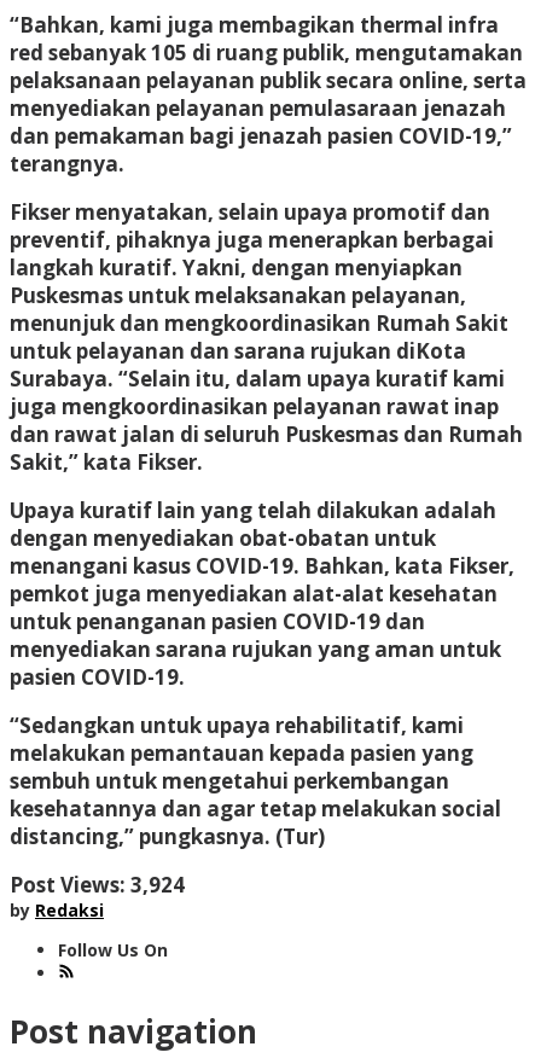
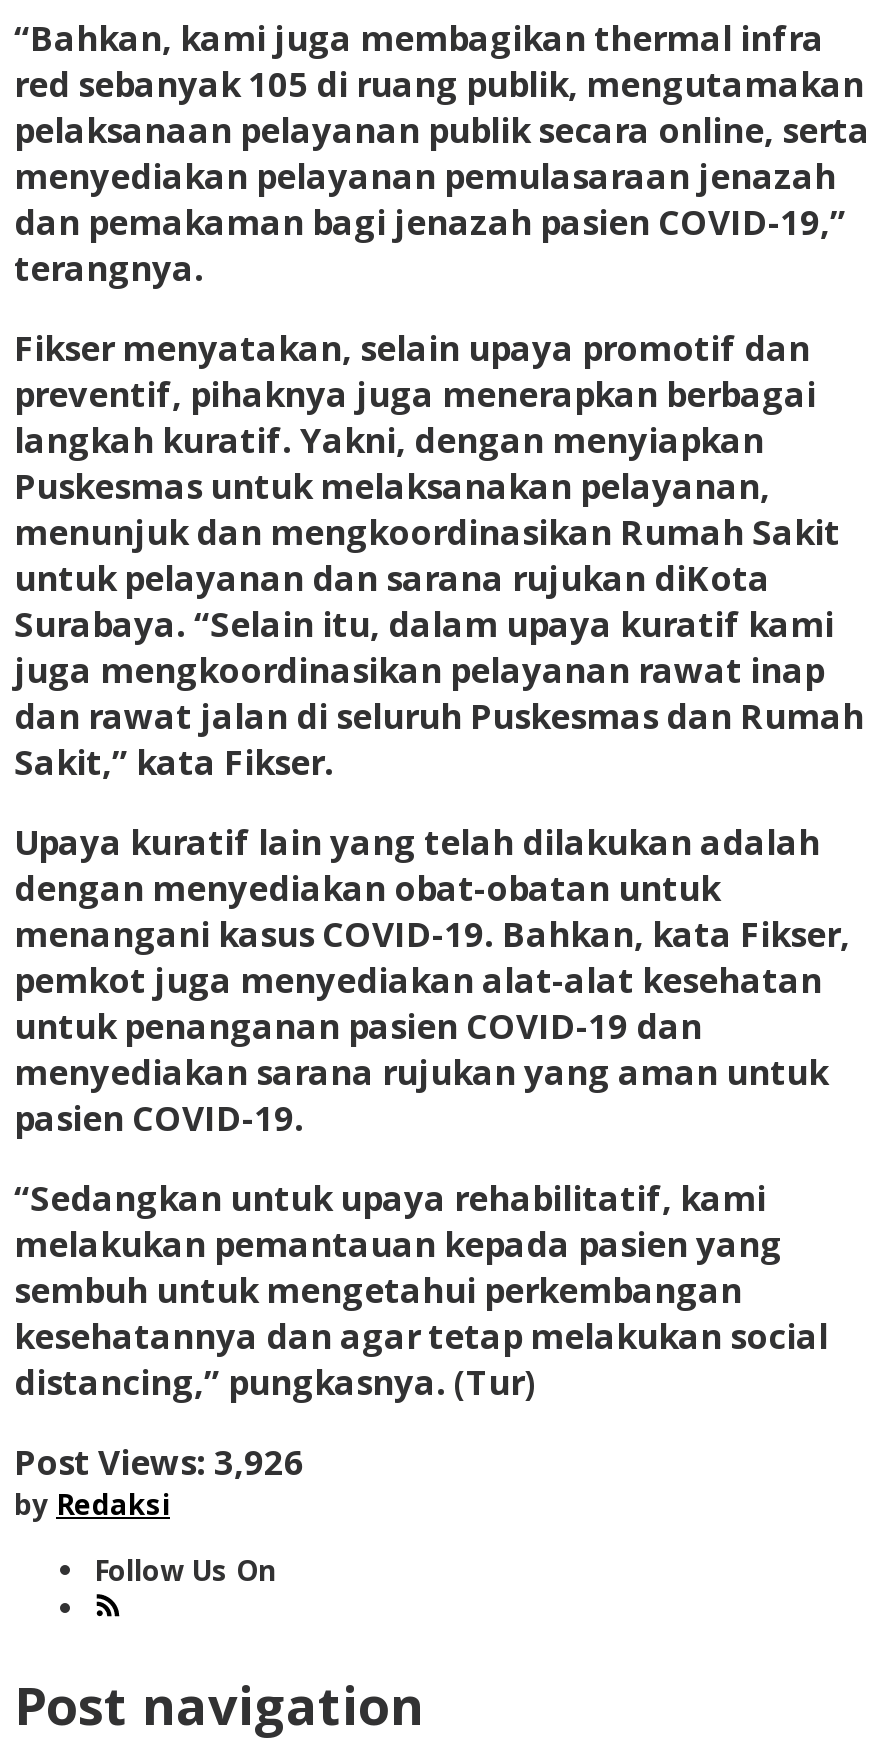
- Post Views: 3,924
+ Post Views: 3,926
